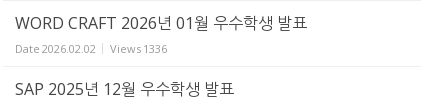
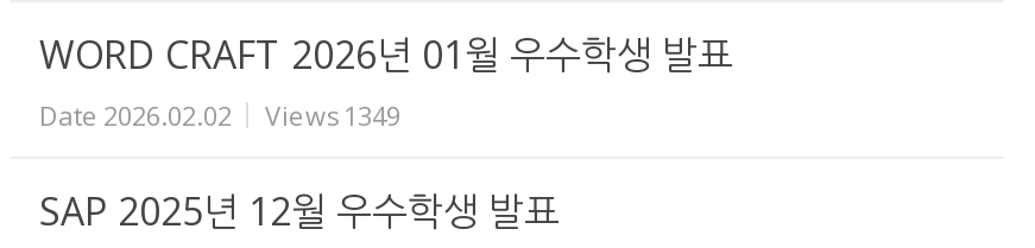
- Date 2026.02.02 Views 1336
+ Date 2026.02.02 Views 1349
